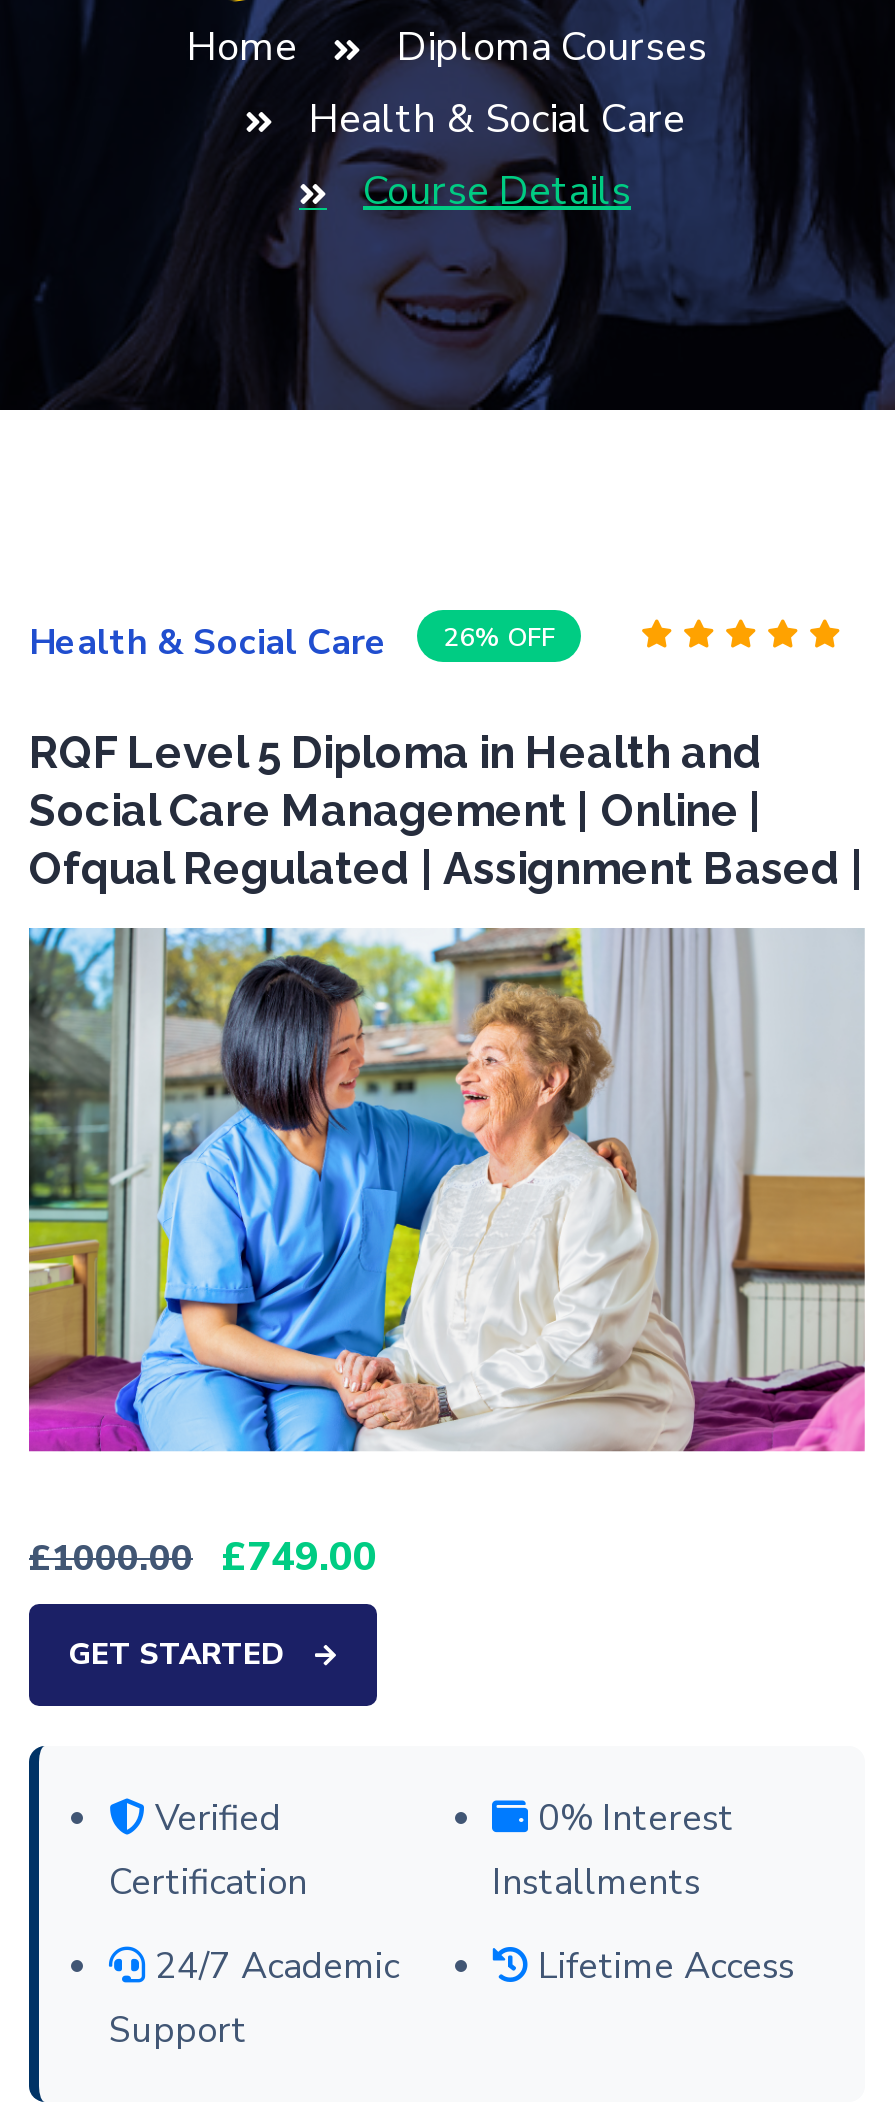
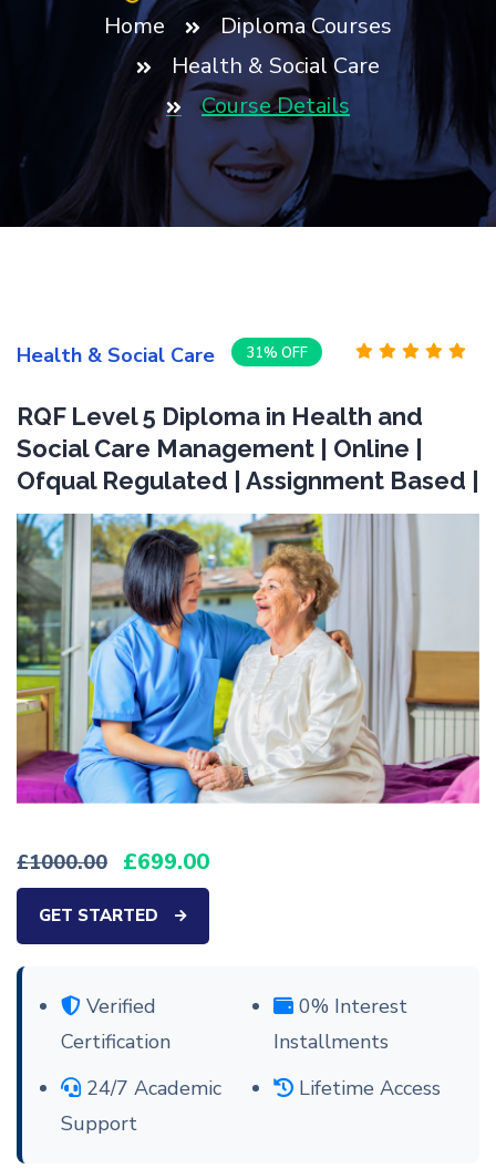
- Health & Social Care 26% OFF
+ Health & Social Care 31% OFF

- 749.00
+ 699.00
